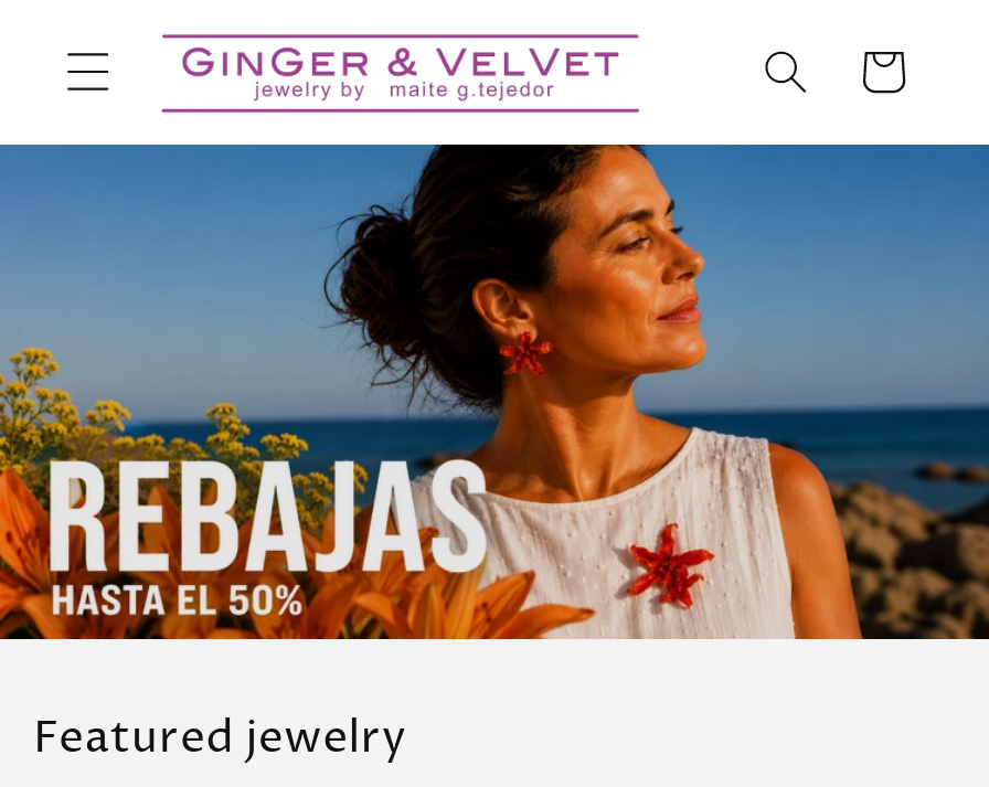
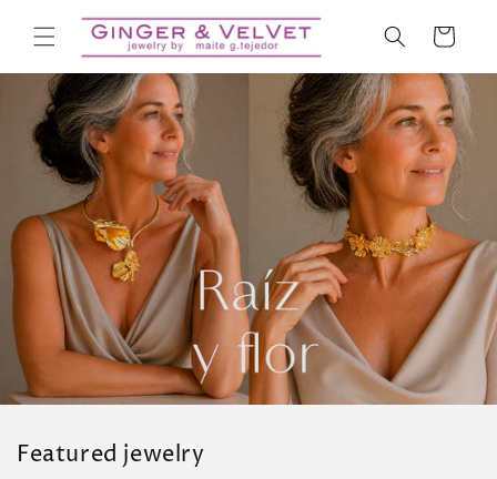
- [image]
+ [image]
